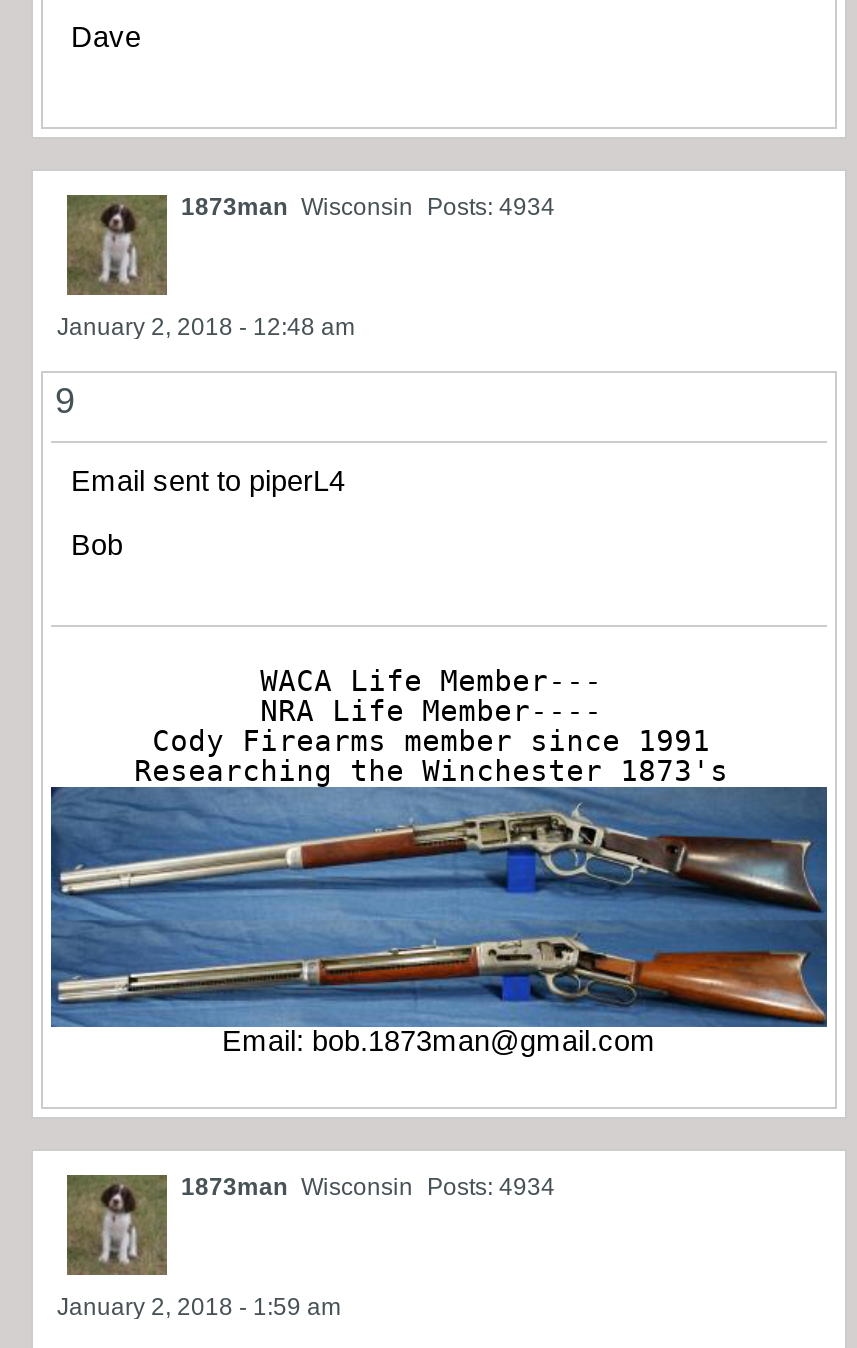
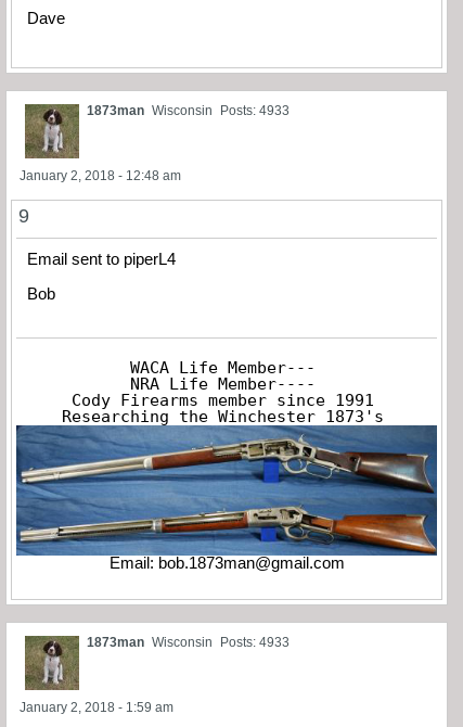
- 1873man Wisconsin Posts: 4934
+ 1873man Wisconsin Posts: 4933

- 1873man Wisconsin Posts: 4934
+ 1873man Wisconsin Posts: 4933
